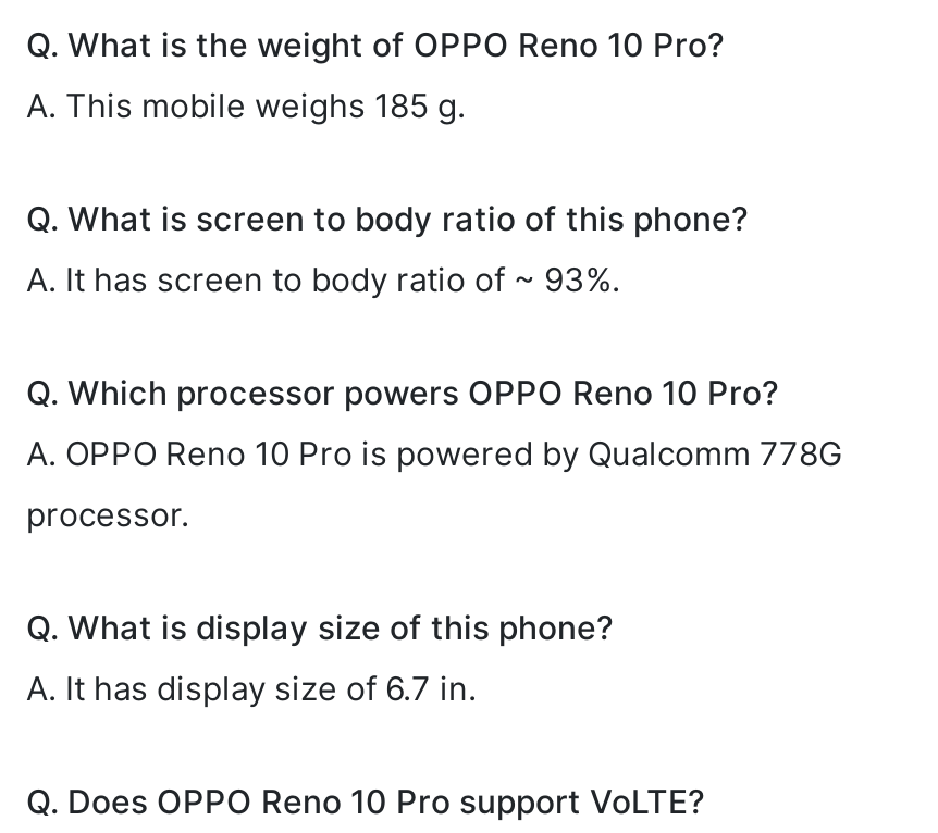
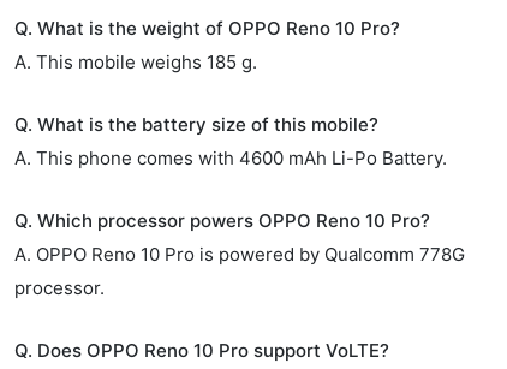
- Q. What is screen to body ratio of this phone?
+ Q. What is the battery size of this mobile?

- A. It has screen to body ratio of ~ 93%.
+ A. This phone comes with 4600 mAh Li-Po Battery.

- Q. What is display size of this phone?
- A. It has display size of 6.7 in.
